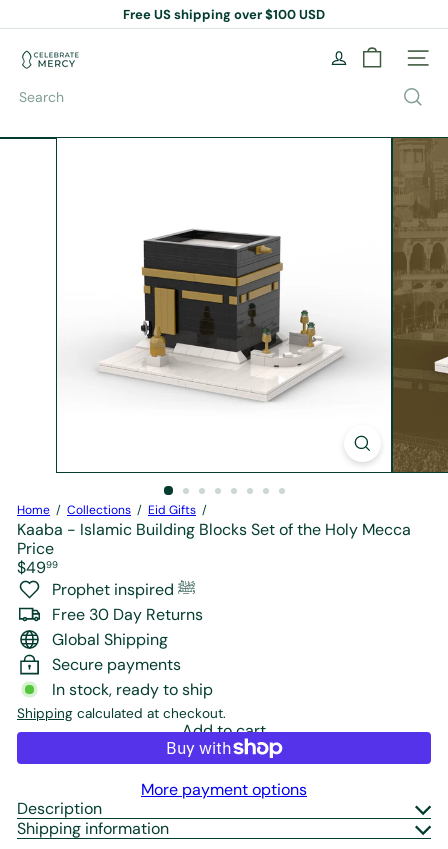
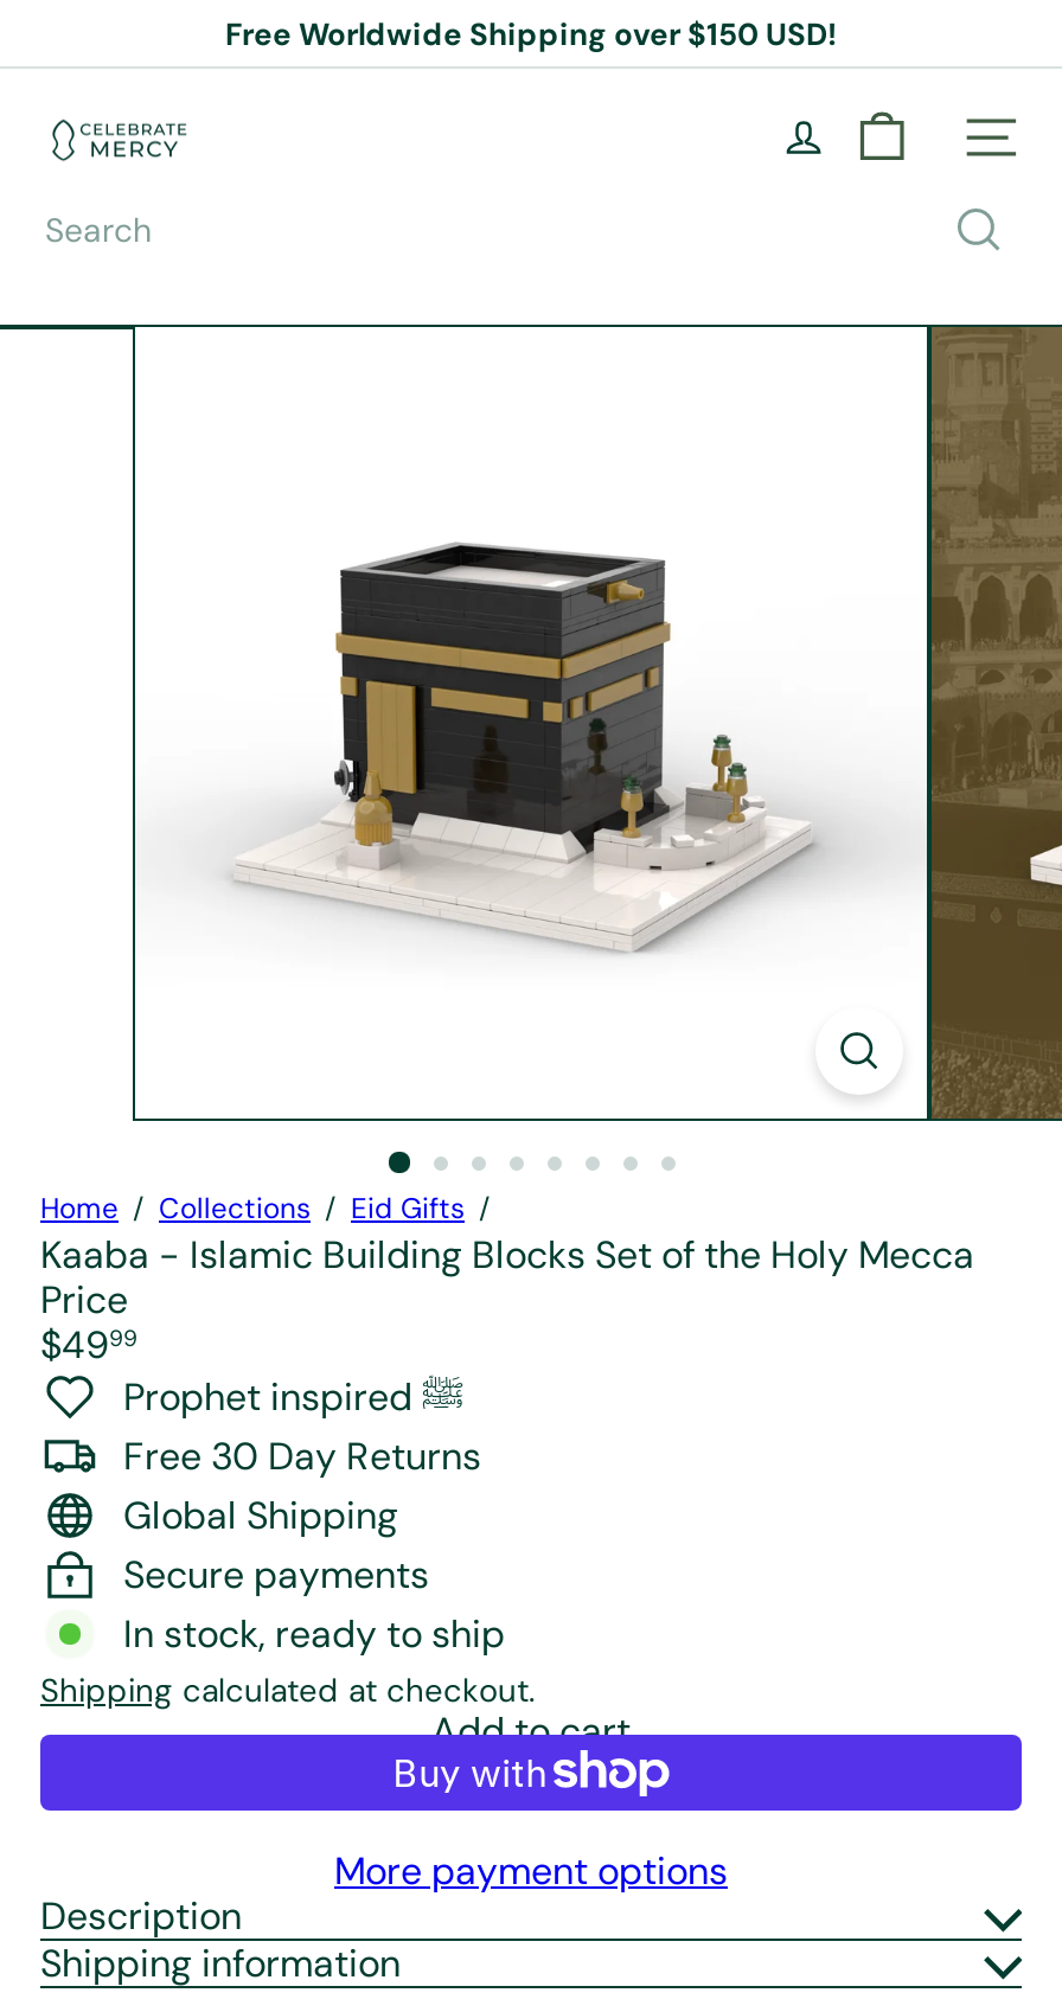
- Free US shipping over $100 USD
+ Free Worldwide Shipping over $150 USD!
